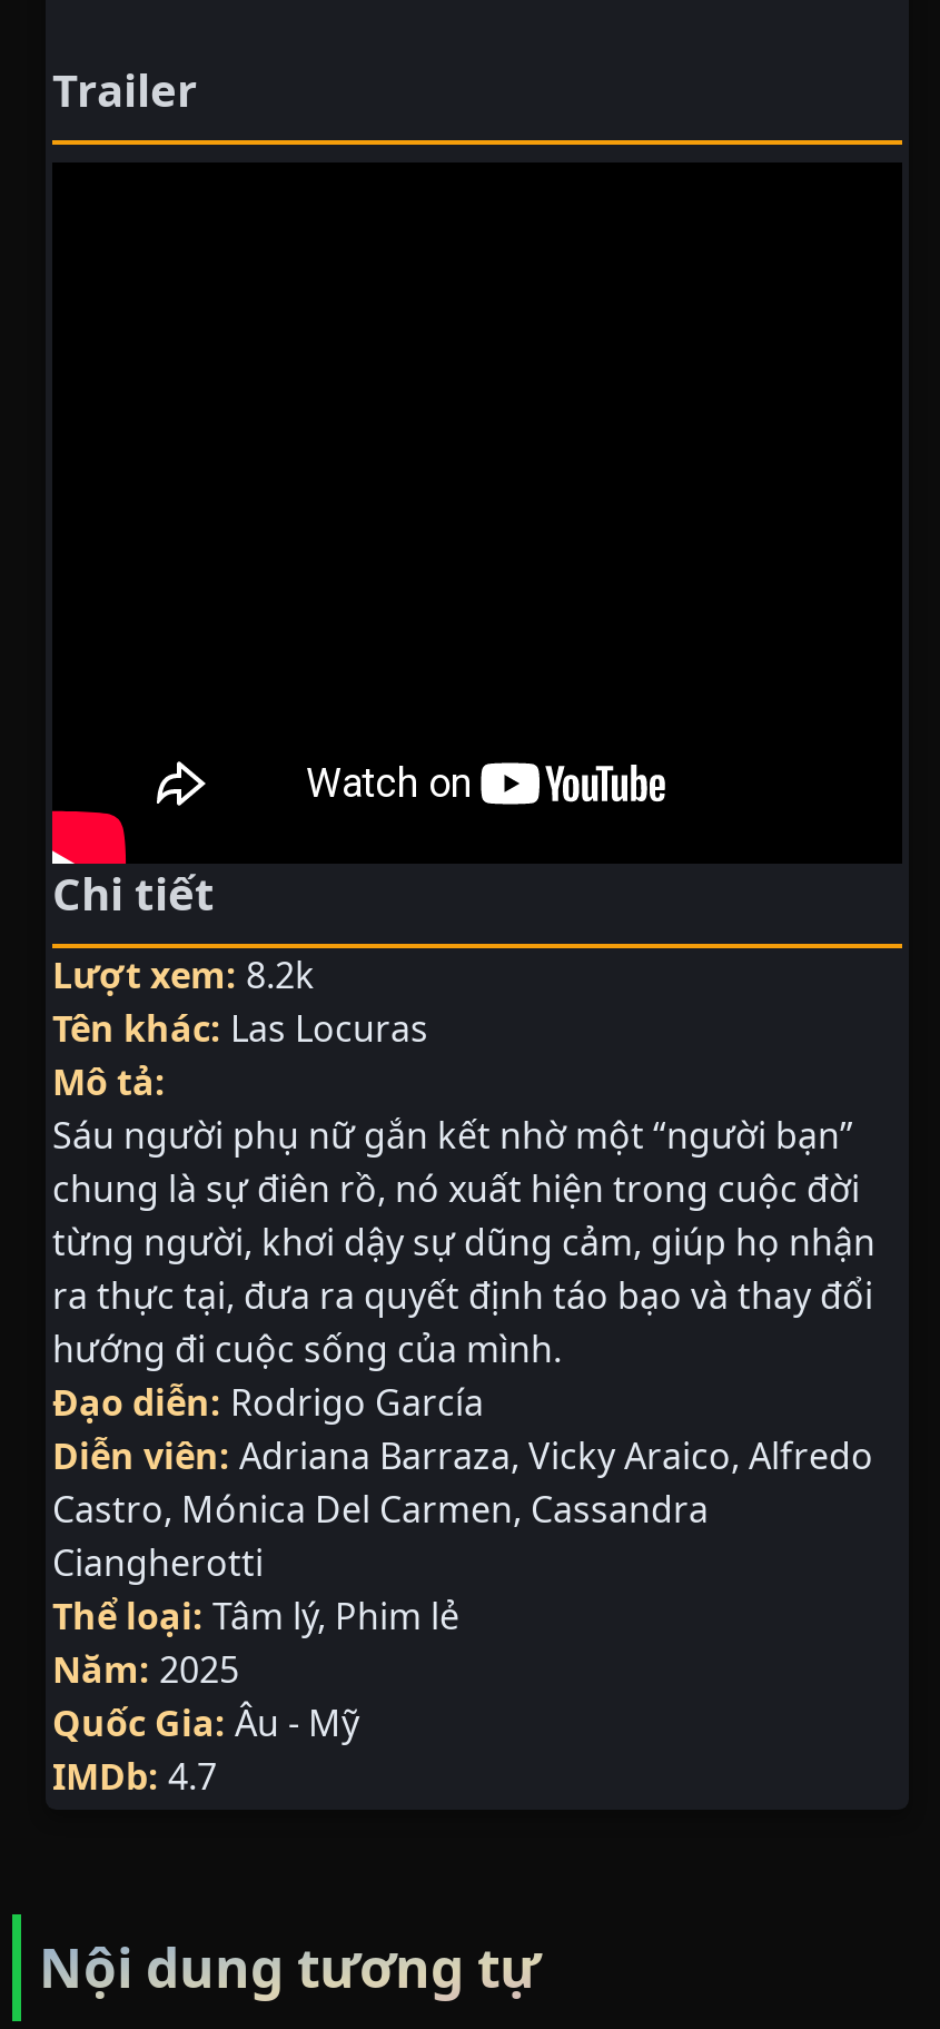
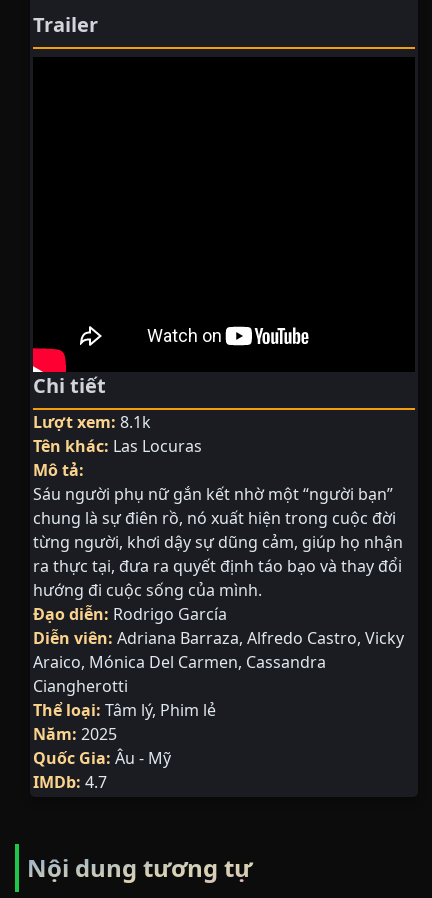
- Lượt xem: 8.2k
+ Lượt xem: 8.1k

- Diễn viên: Adriana Barraza Vicky Araico Alfredo
+ Diễn viên: Adriana Barraza Alfredo Castro Vicky

- Castro Mónica Del Carmen Cassandra
+ Araico Mónica Del Carmen Cassandra
